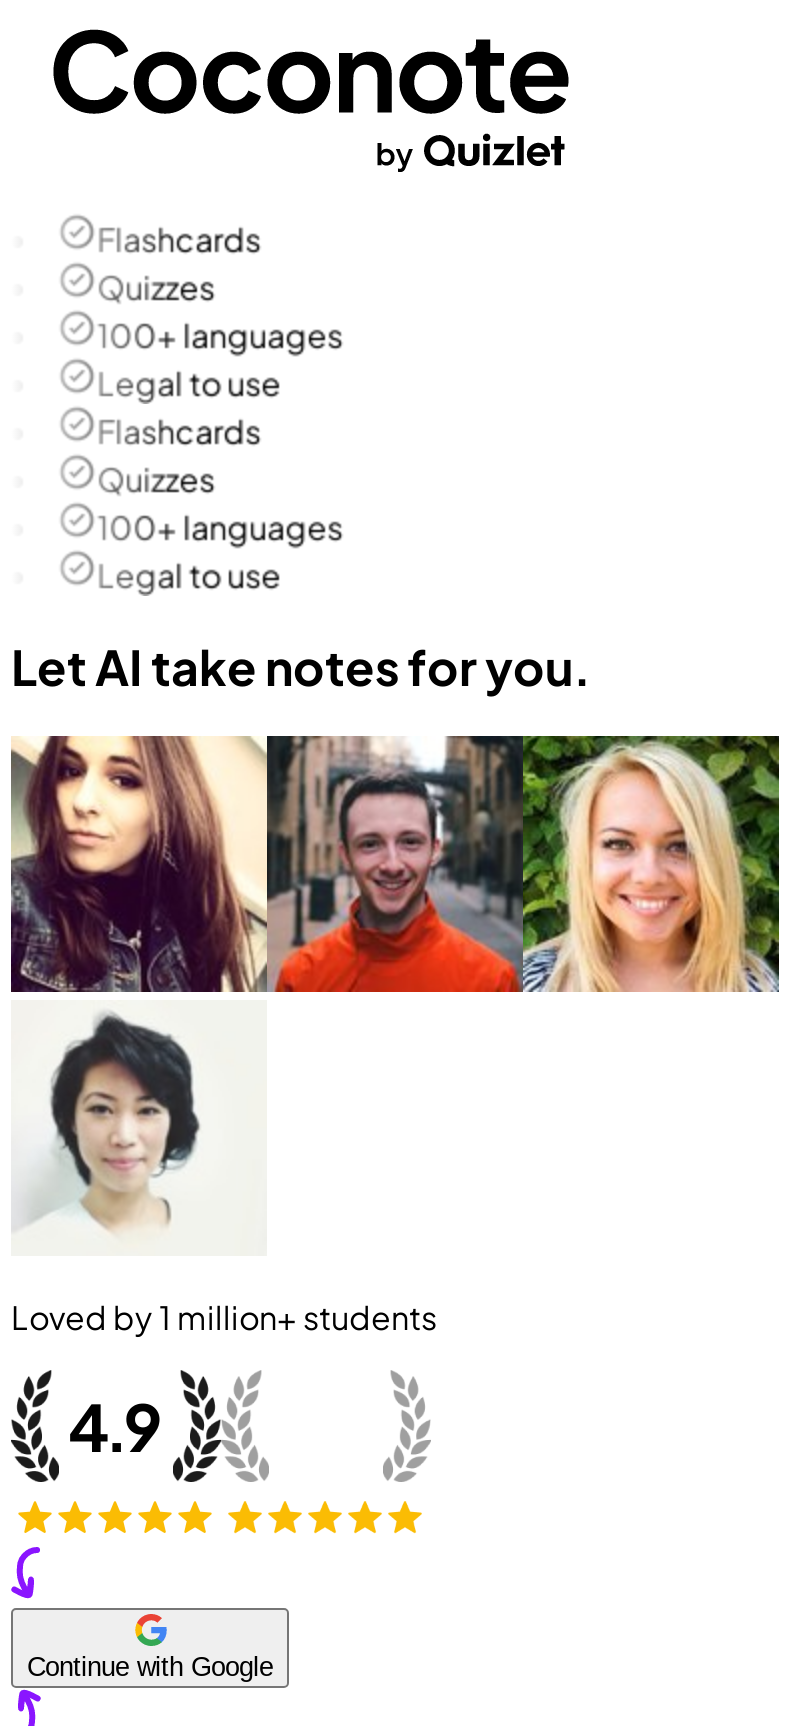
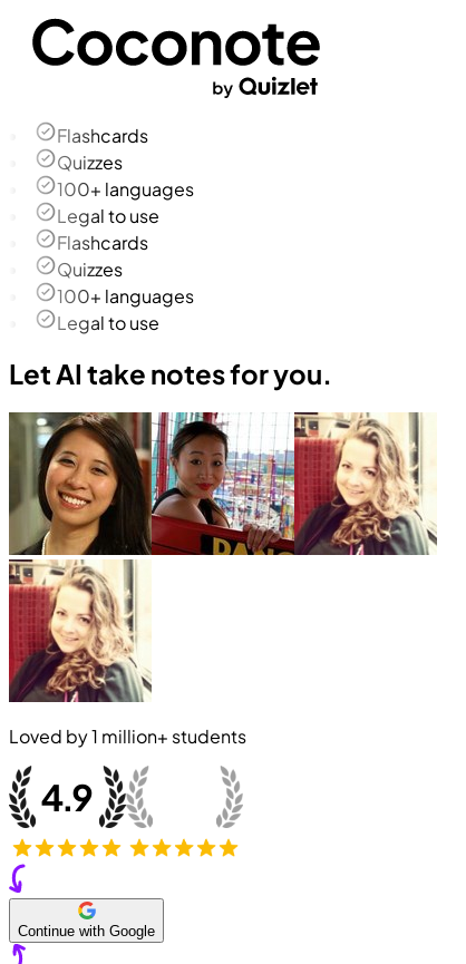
- [image]
+ [image]
